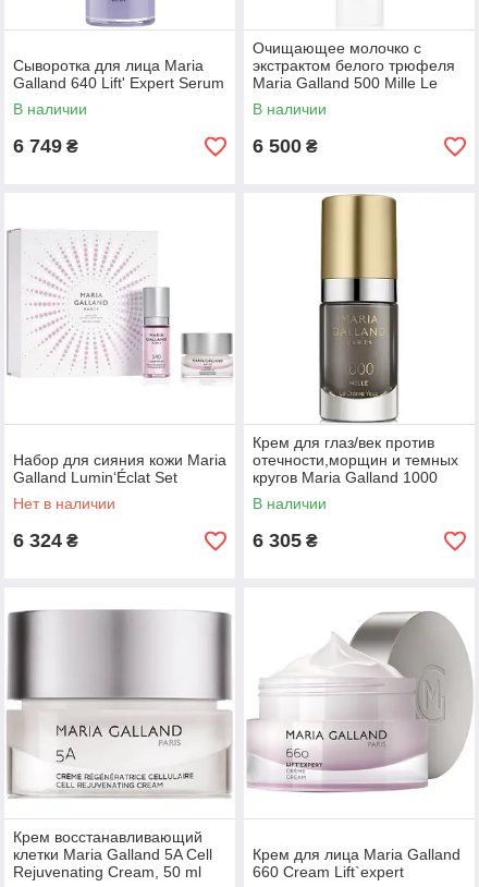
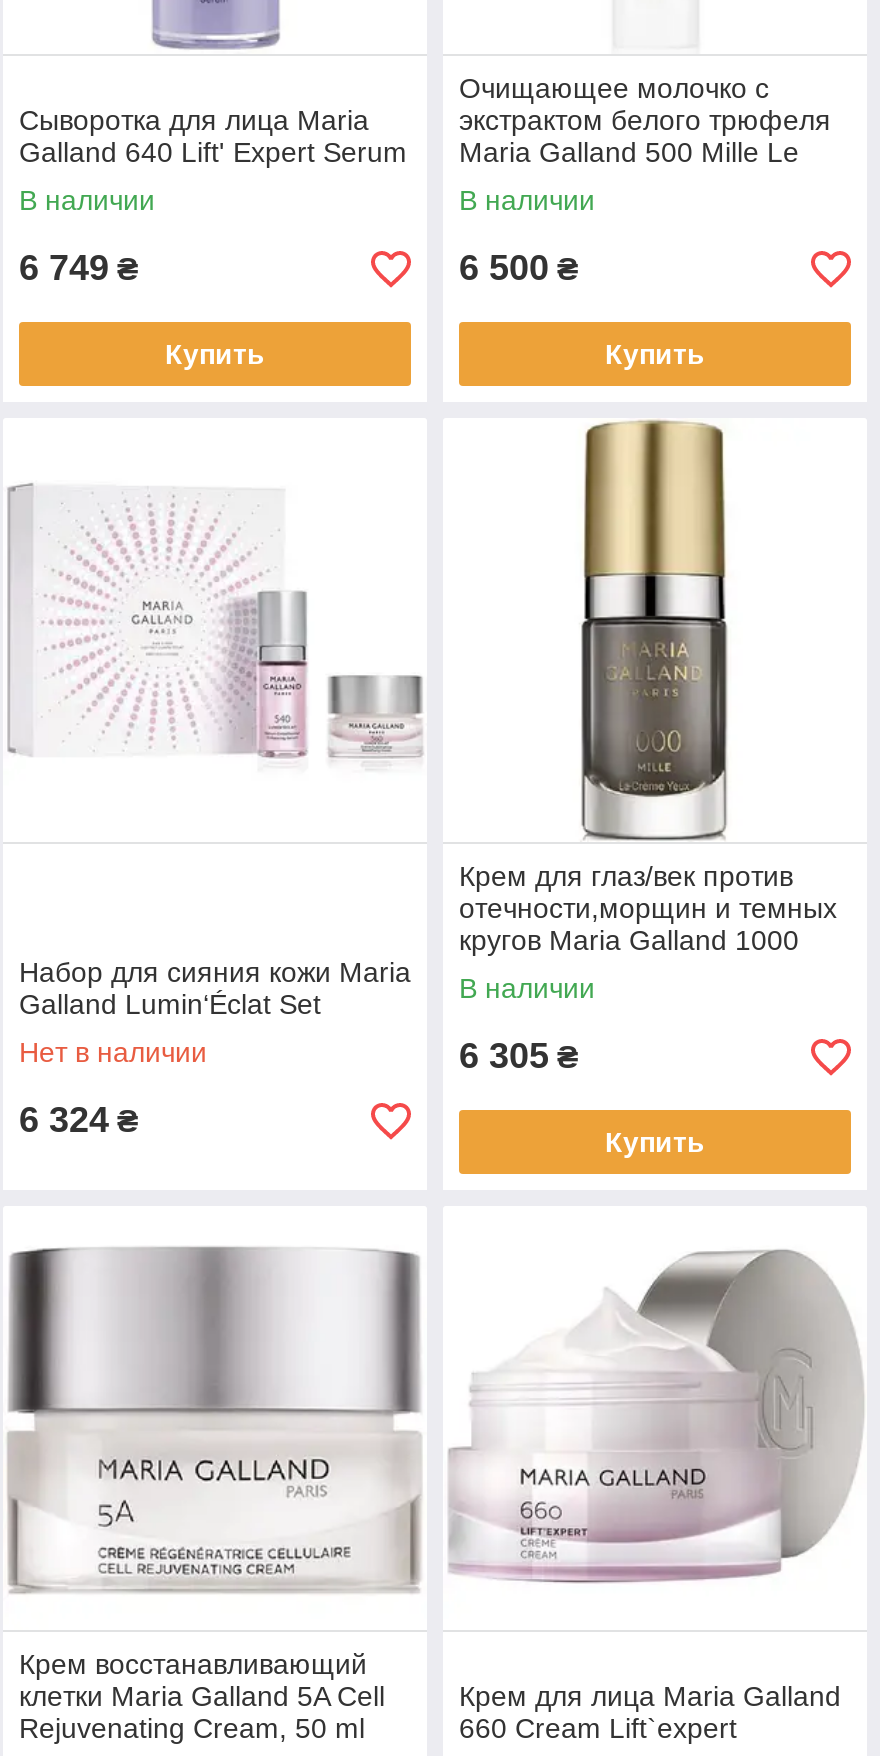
+ Купить

+ Купить

+ Купить
